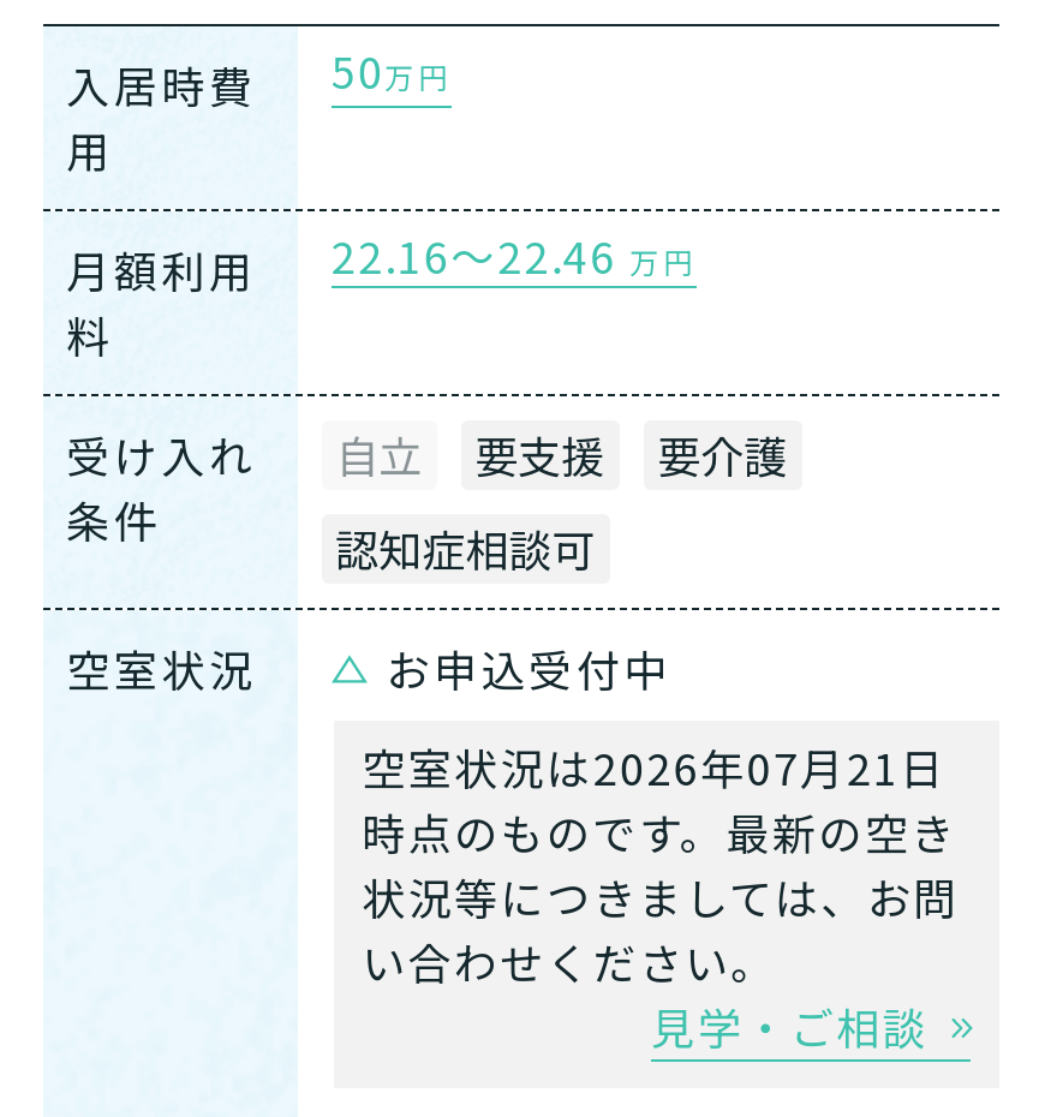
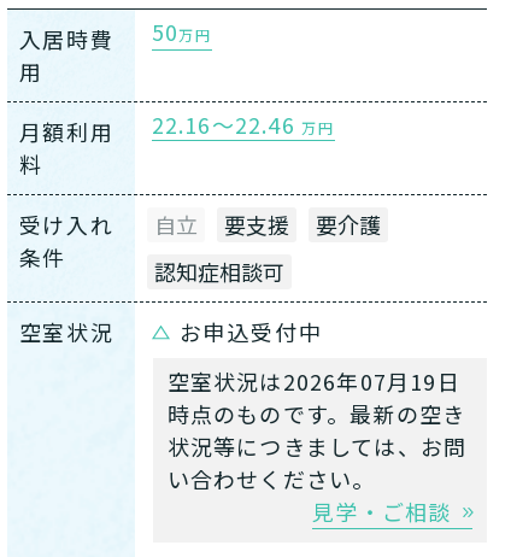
- 空室状況は2026年07月21日
+ 空室状況は2026年07月19日
